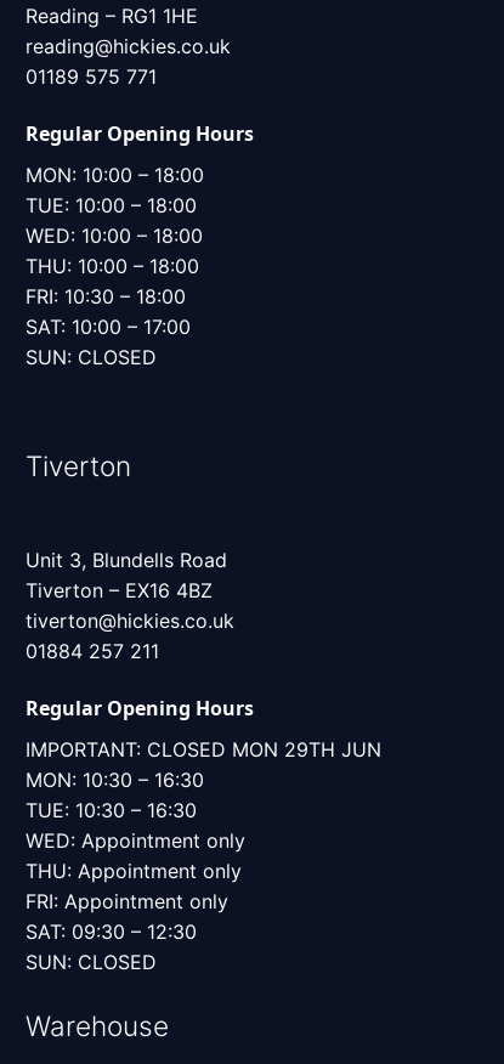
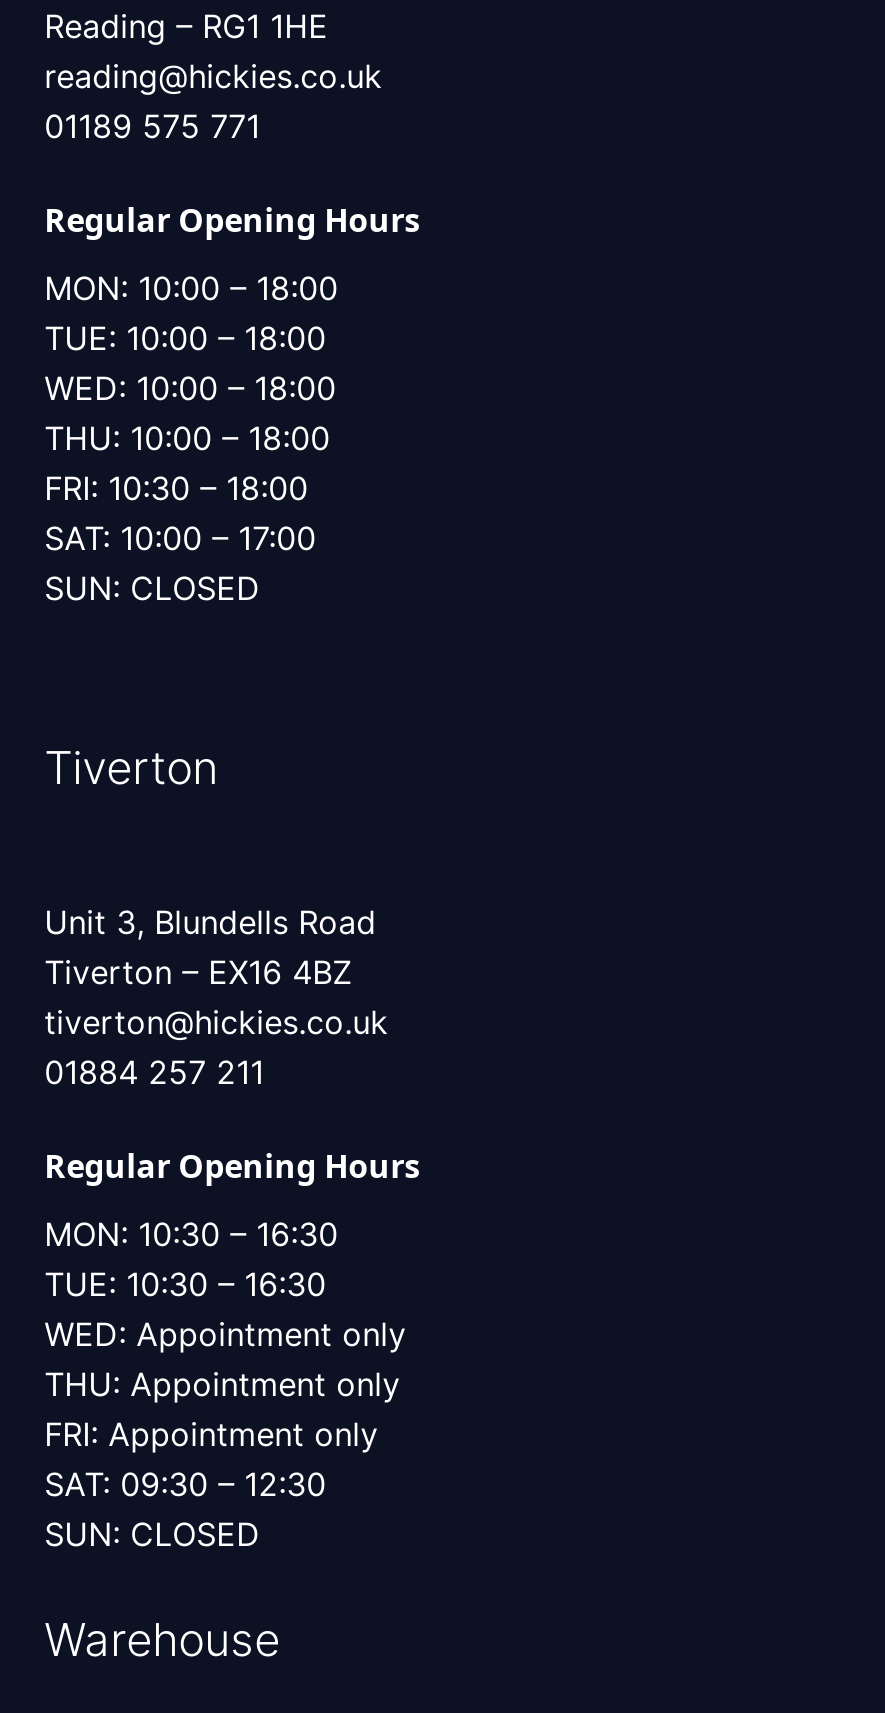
- IMPORTANT: CLOSED MON 29TH JUN
